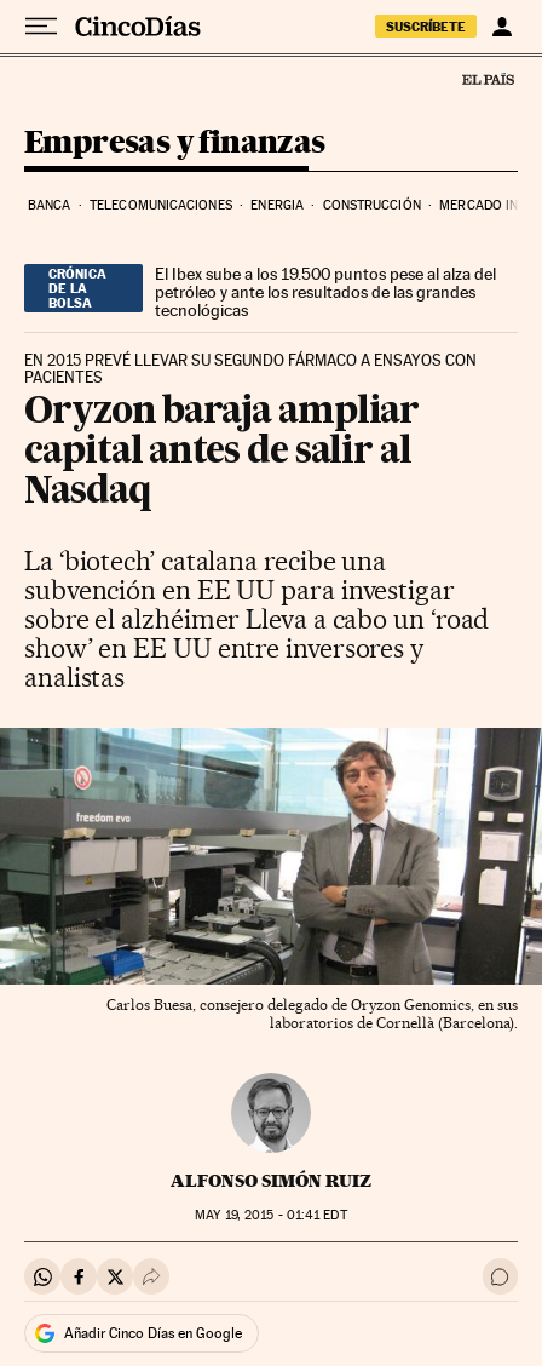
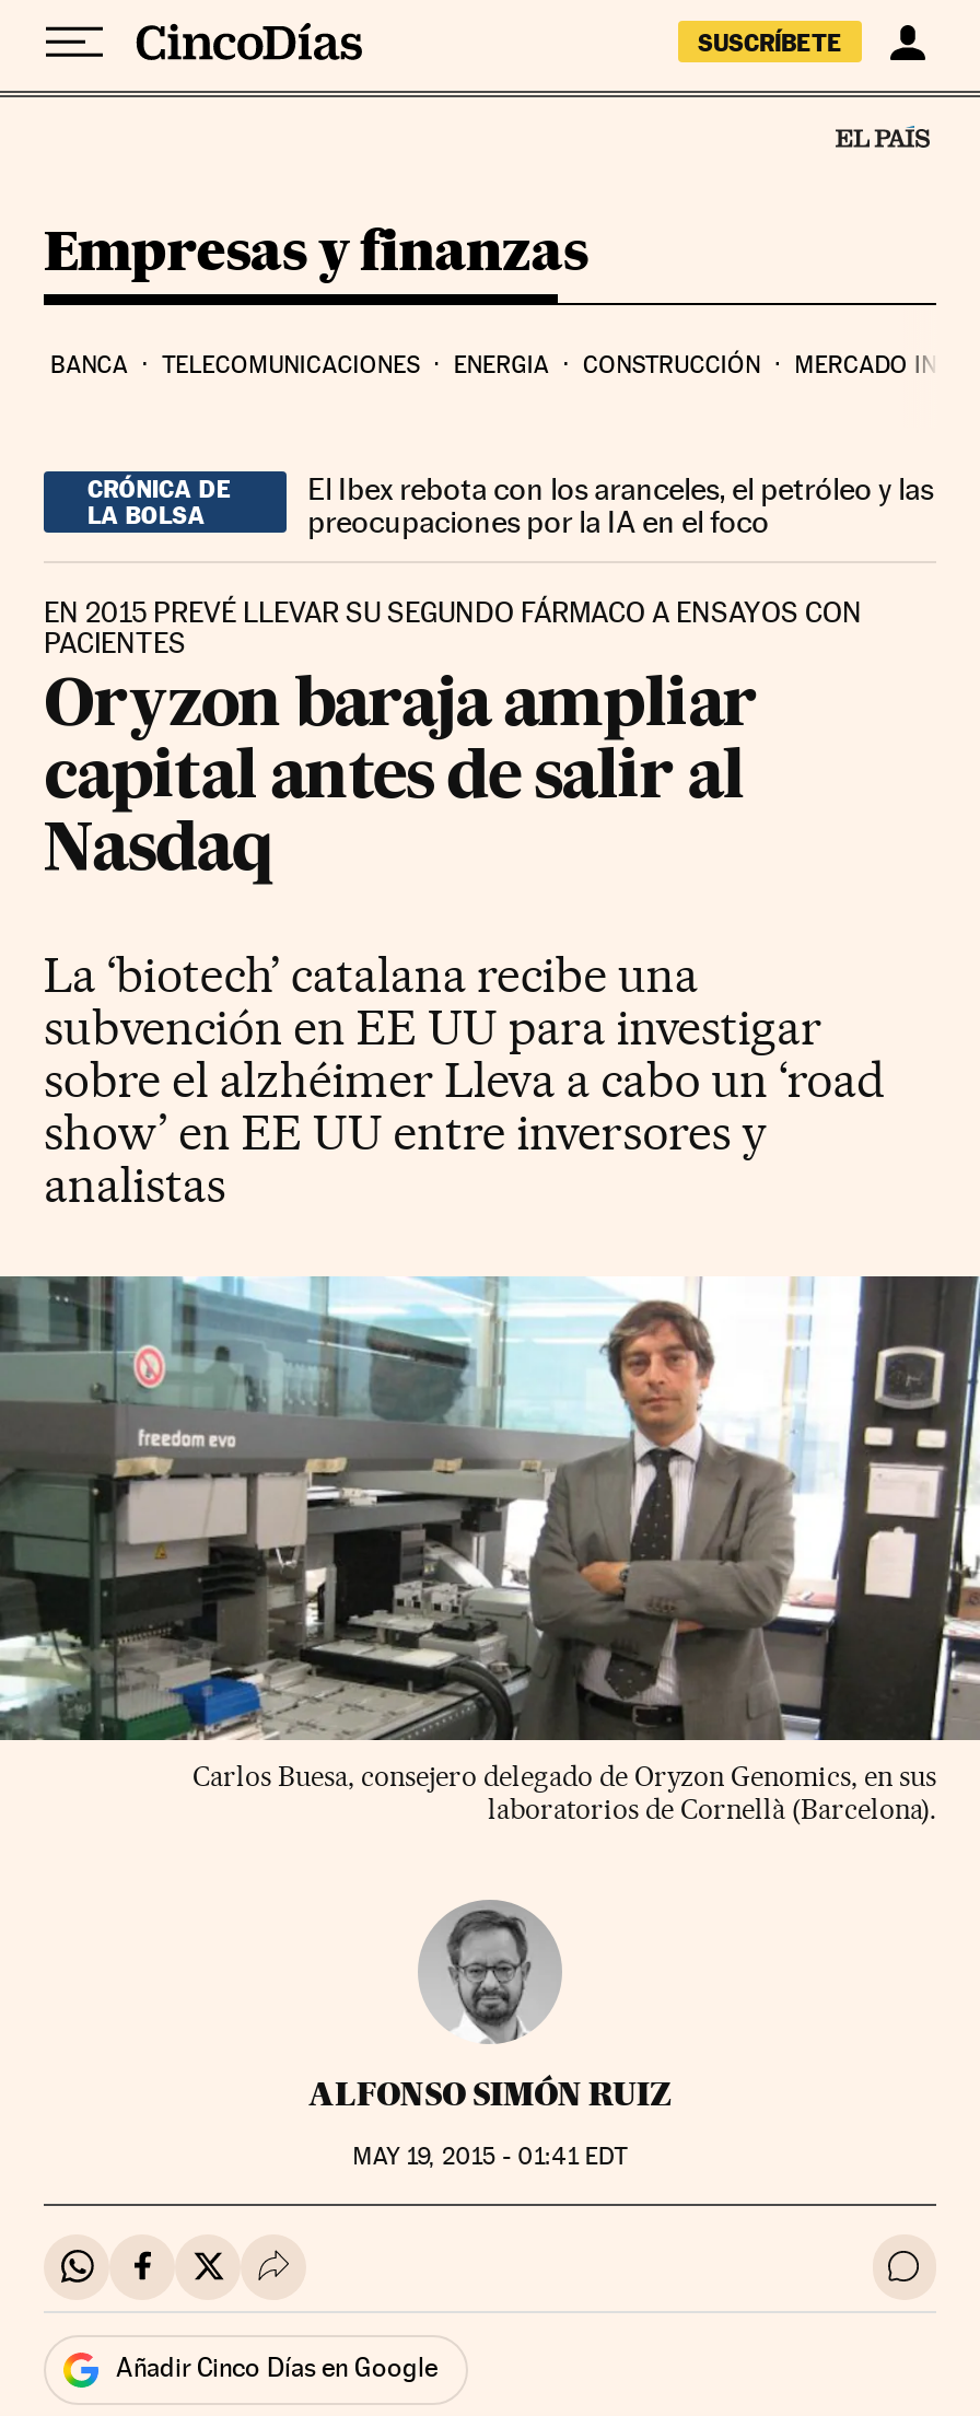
- El Ibex sube a los 19.500 puntos pese al alza del
- petróleo y ante los resultados de las grandes
- tecnológicas
+ El Ibex rebota con los aranceles, el petróleo y las
+ preocupaciones por la IA en el foco
